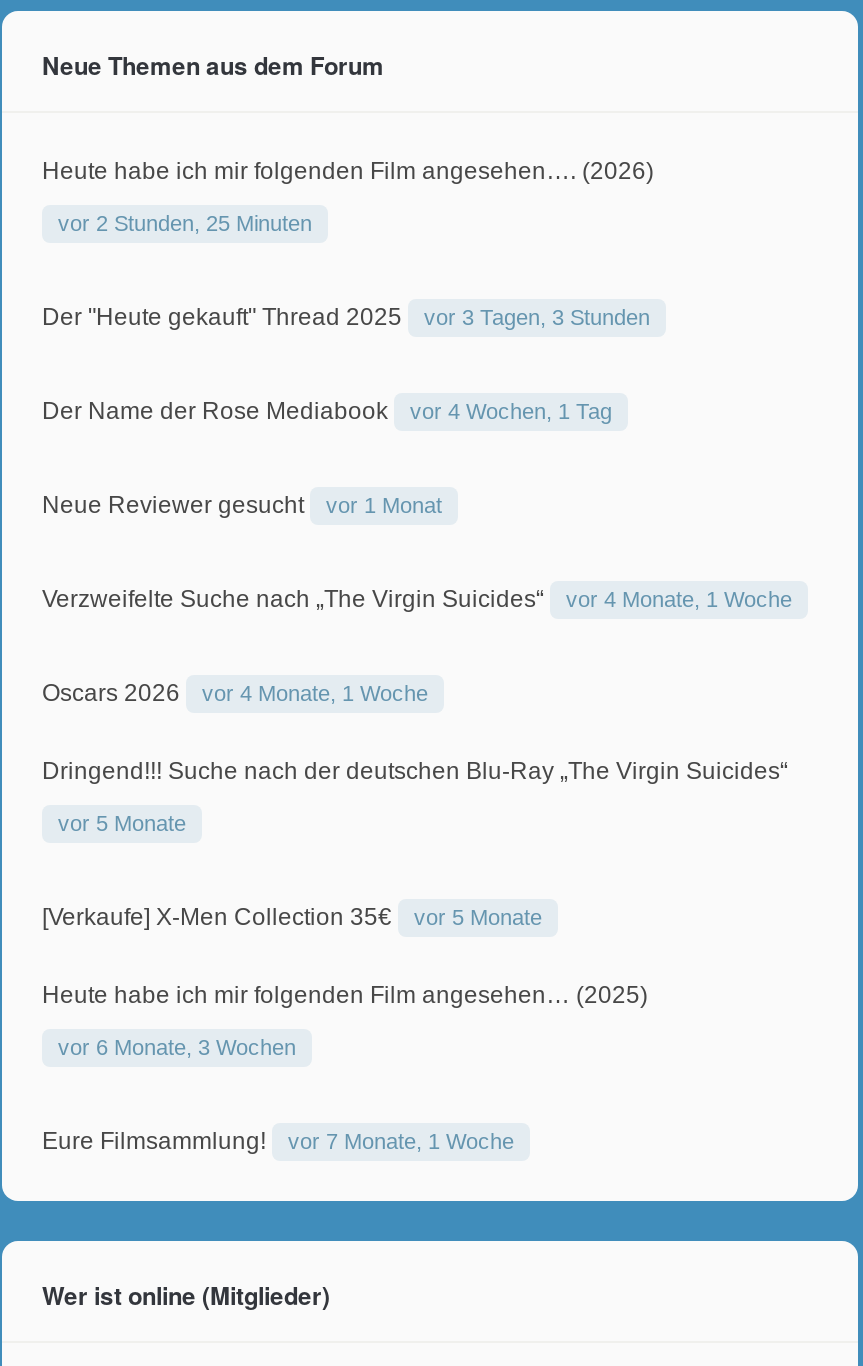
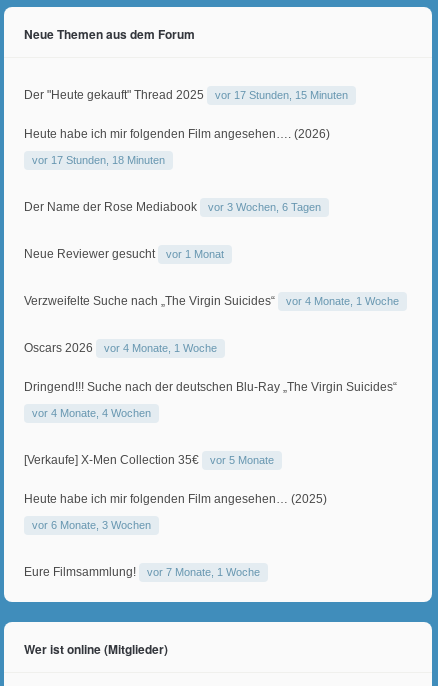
moved down: Heute habe ich mir folgenden Film angesehen…. (2026)

- vor 2 Stunden, 25 Minuten

moved up: Der "Heute gekauft" Thread 2025

- vor 3 Tagen, 3 Stunden
+ vor 17 Stunden, 15 Minuten
+ vor 17 Stunden, 18 Minuten

- vor 4 Wochen, 1 Tag
+ vor 3 Wochen, 6 Tagen

- vor 5 Monate
+ vor 4 Monate, 4 Wochen
